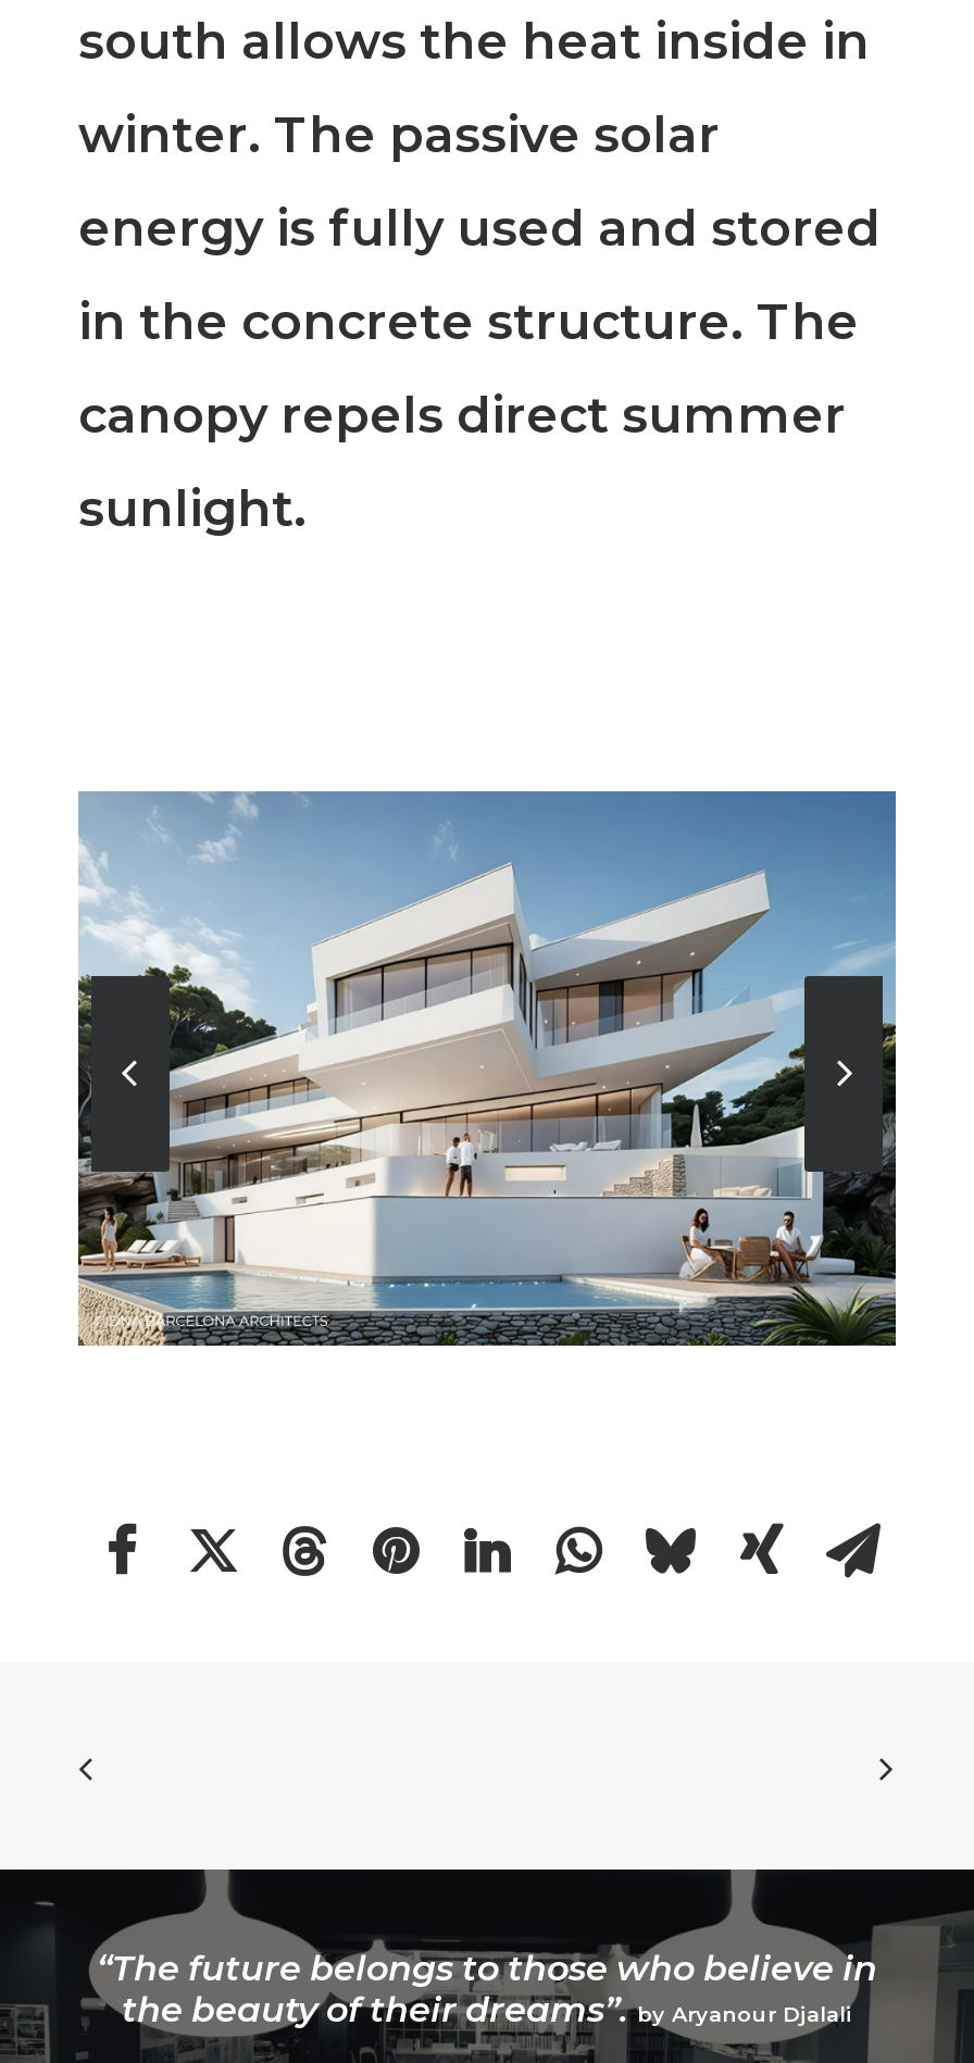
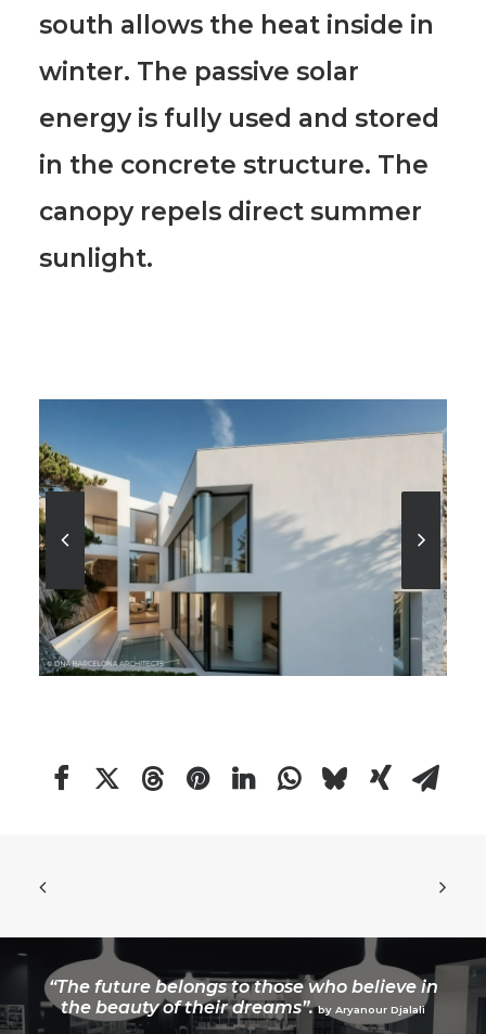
- [image]
+ [image]
